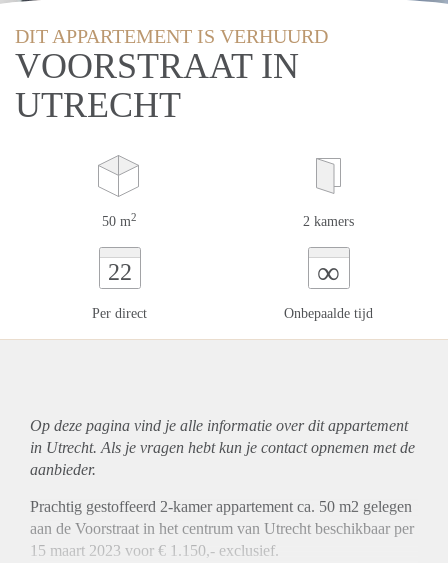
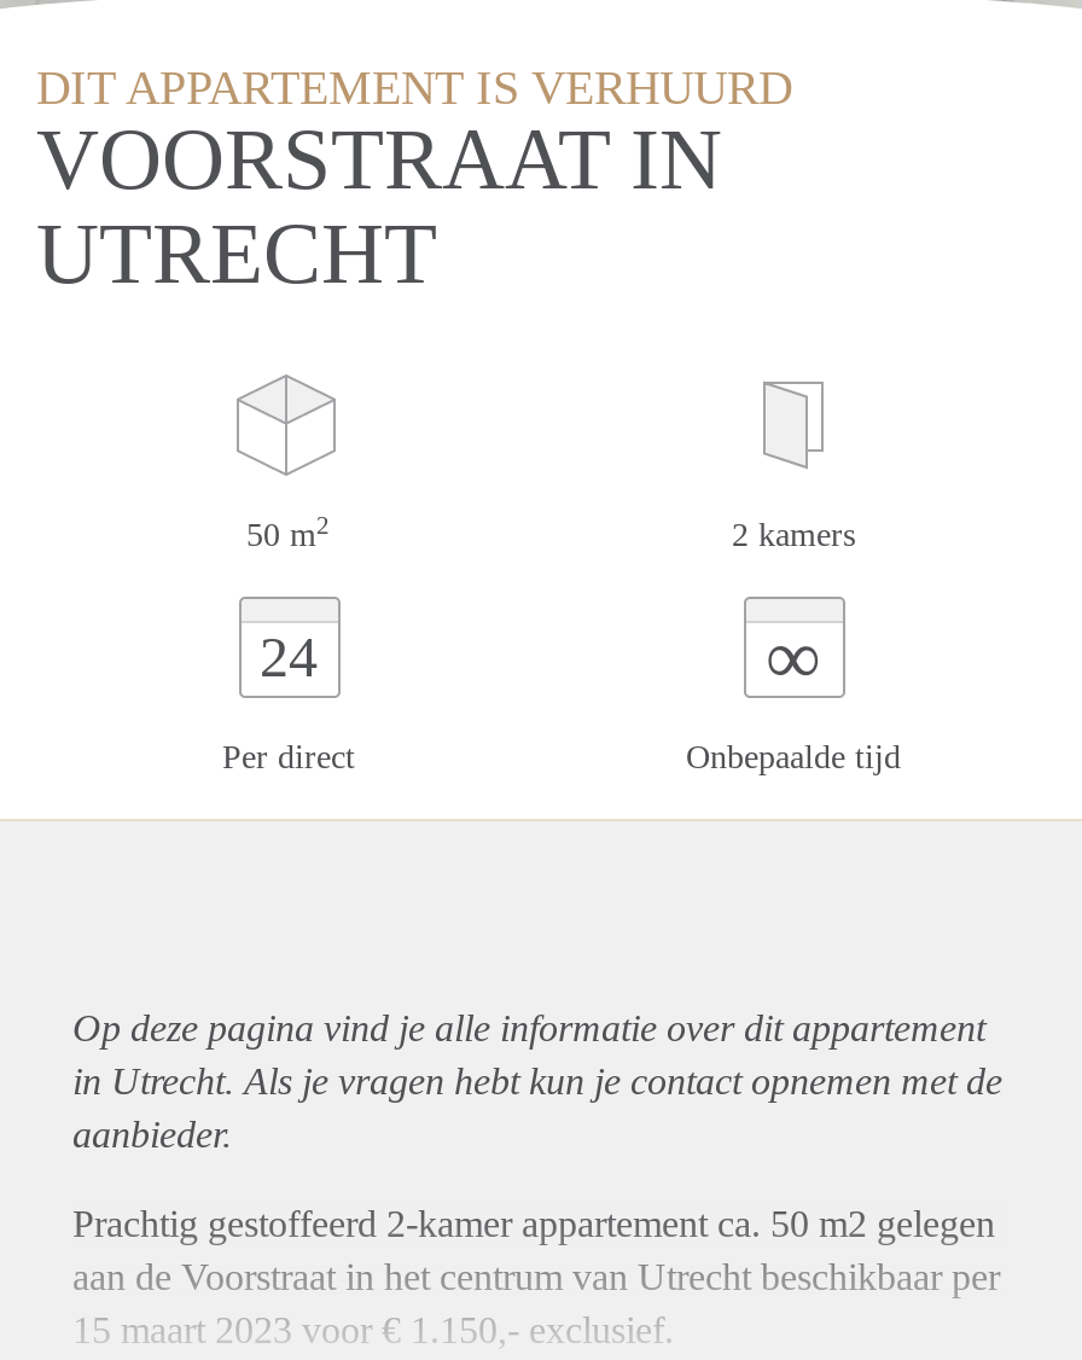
- 22
+ 24
